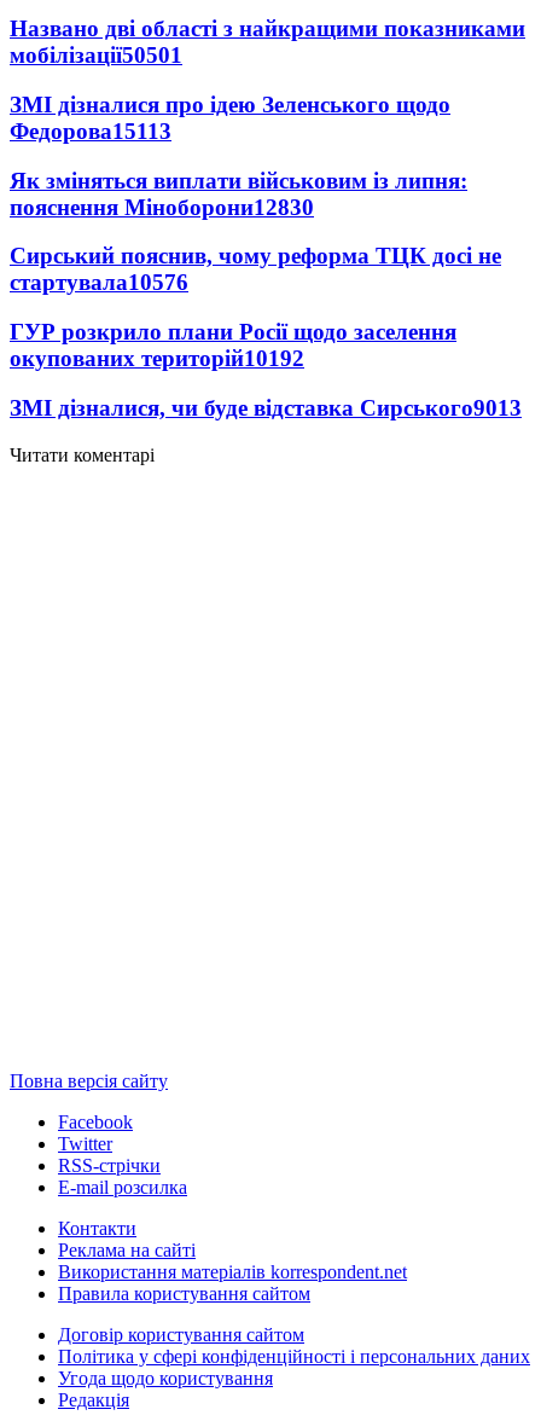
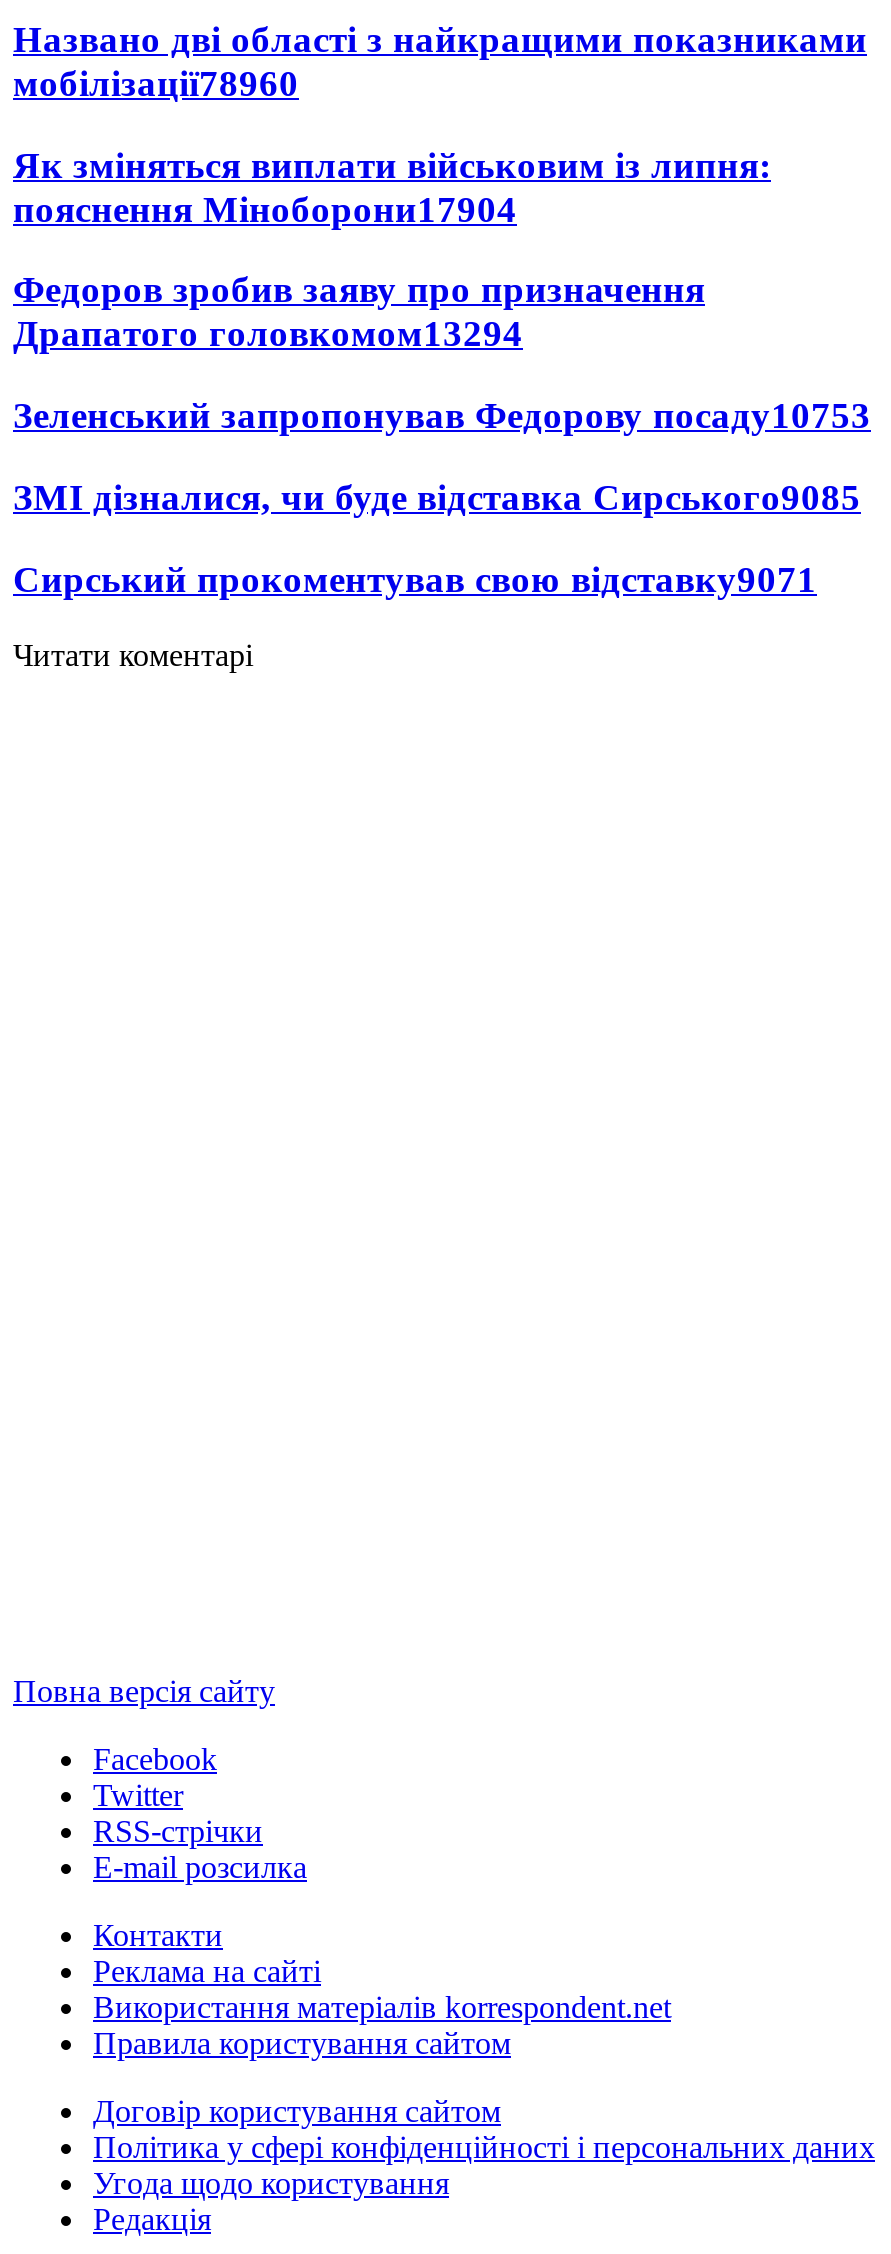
- мобілізації50501
- ЗМІ дізналися про ідею Зеленського щодо
- Федорова15113
+ мобілізації78960

moved up: Як зміняться виплати військовим із липня:

- пояснення Міноборони12830
- Сирський пояснив, чому реформа ТЦК досі не
- стартувала10576
- ГУР розкрило плани Росії щодо заселення
- окупованих територій10192
- ЗМІ дізналися, чи буде відставка Сирського9013
+ пояснення Міноборони17904
+ Федоров зробив заяву про призначення
+ Драпатого головкомом13294
+ Зеленський запропонував Федорову посаду10753
+ ЗМІ дізналися, чи буде відставка Сирського9085
+ Сирський прокоментував свою відставку9071
